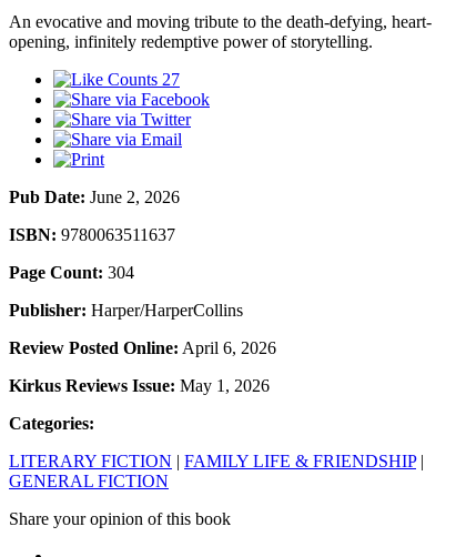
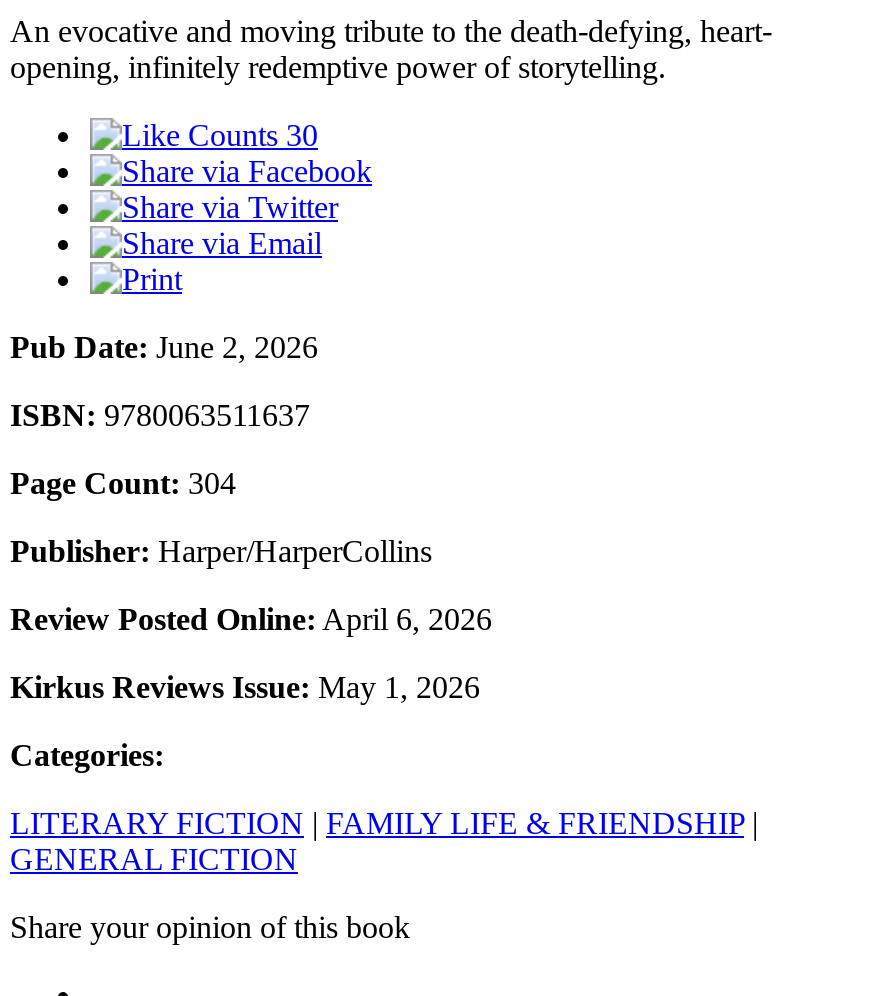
- 27
+ 30
